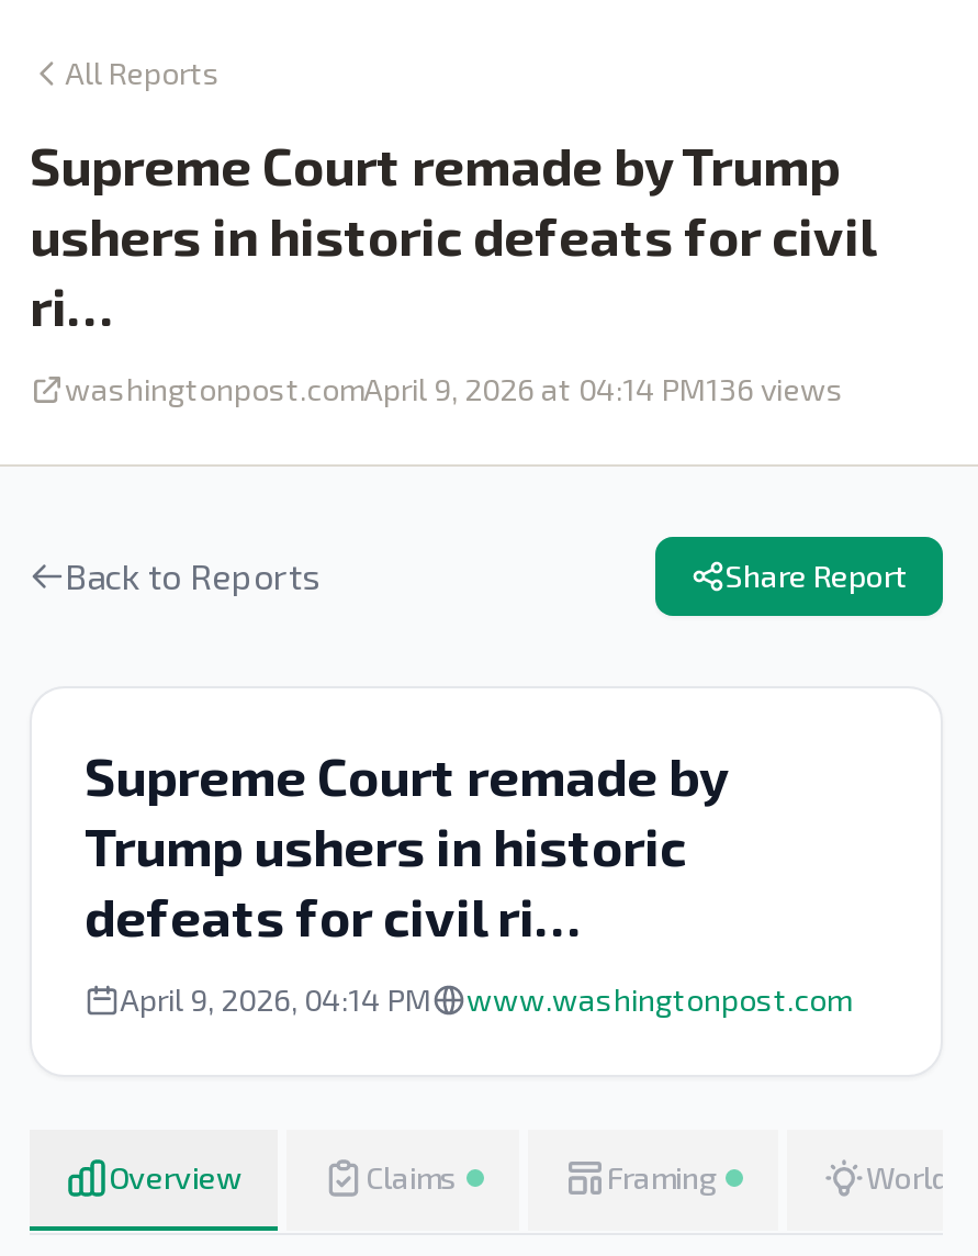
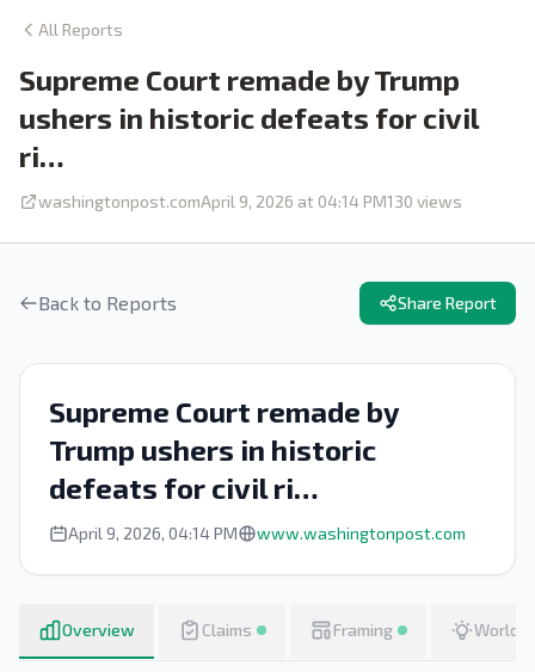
- washingtonpost.comApril 9, 2026 at 04:14 PM136 views
+ washingtonpost.comApril 9, 2026 at 04:14 PM130 views
